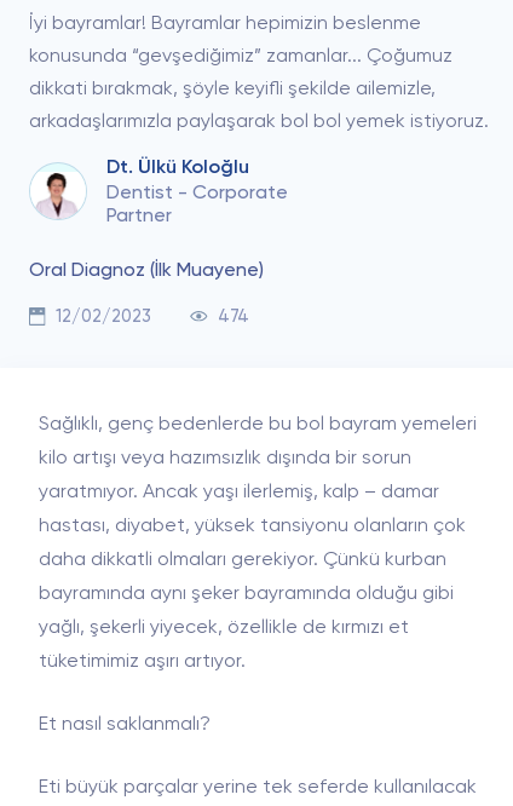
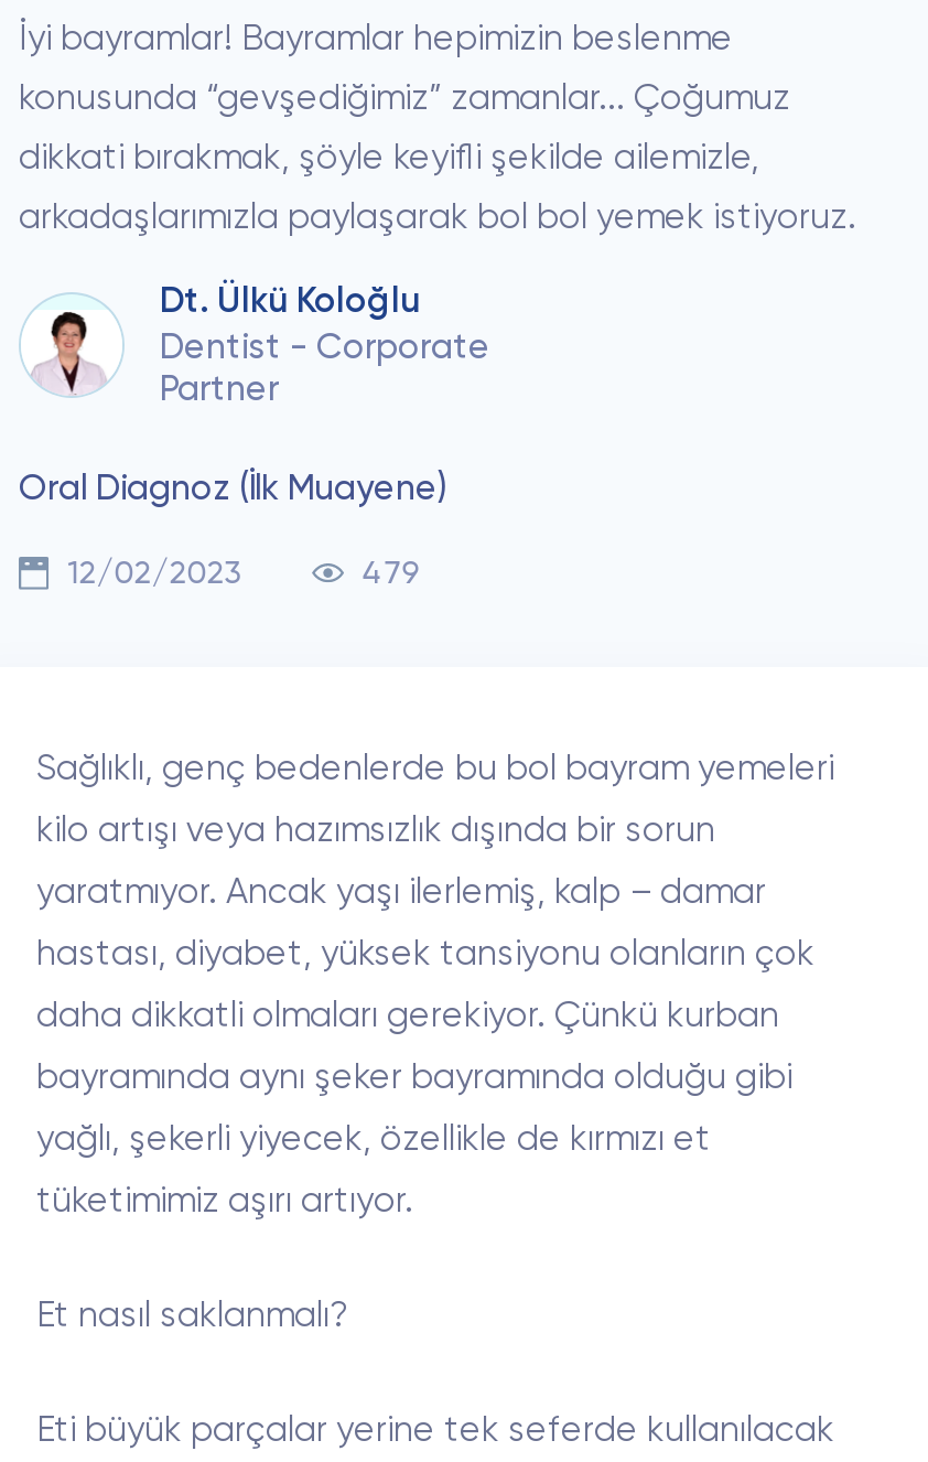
- 474
+ 479
